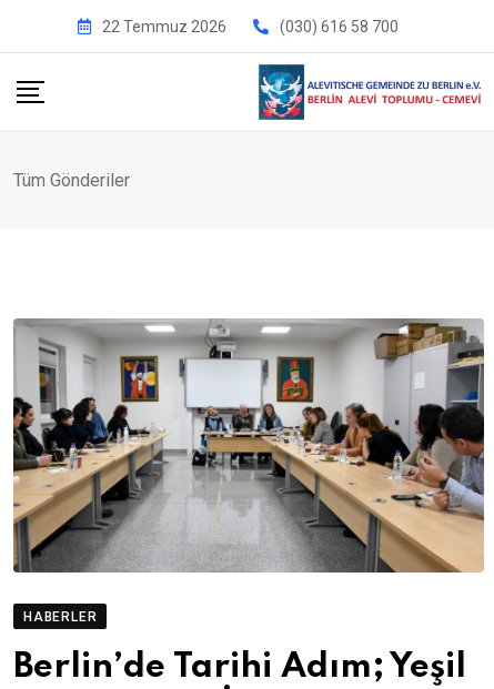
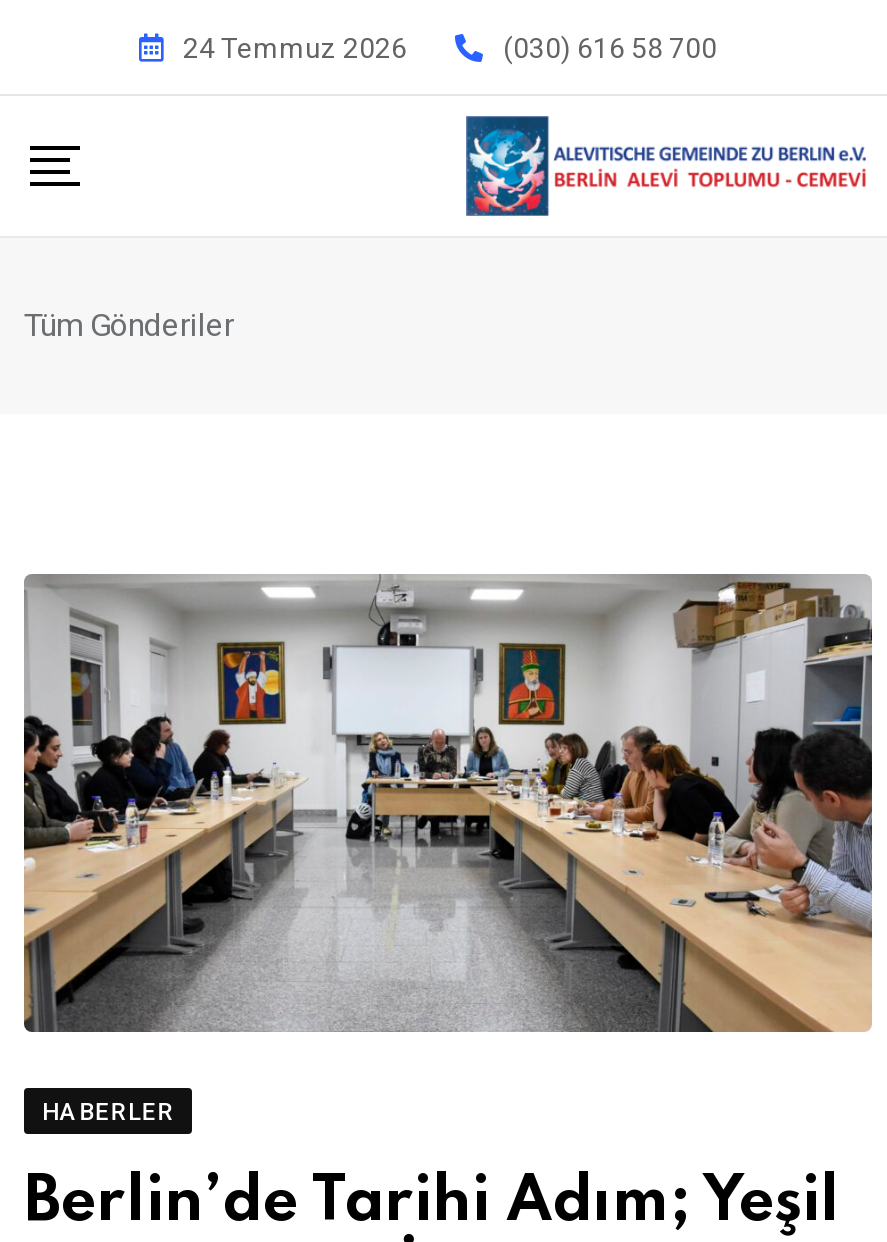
- 22 Temmuz 2026
+ 24 Temmuz 2026
